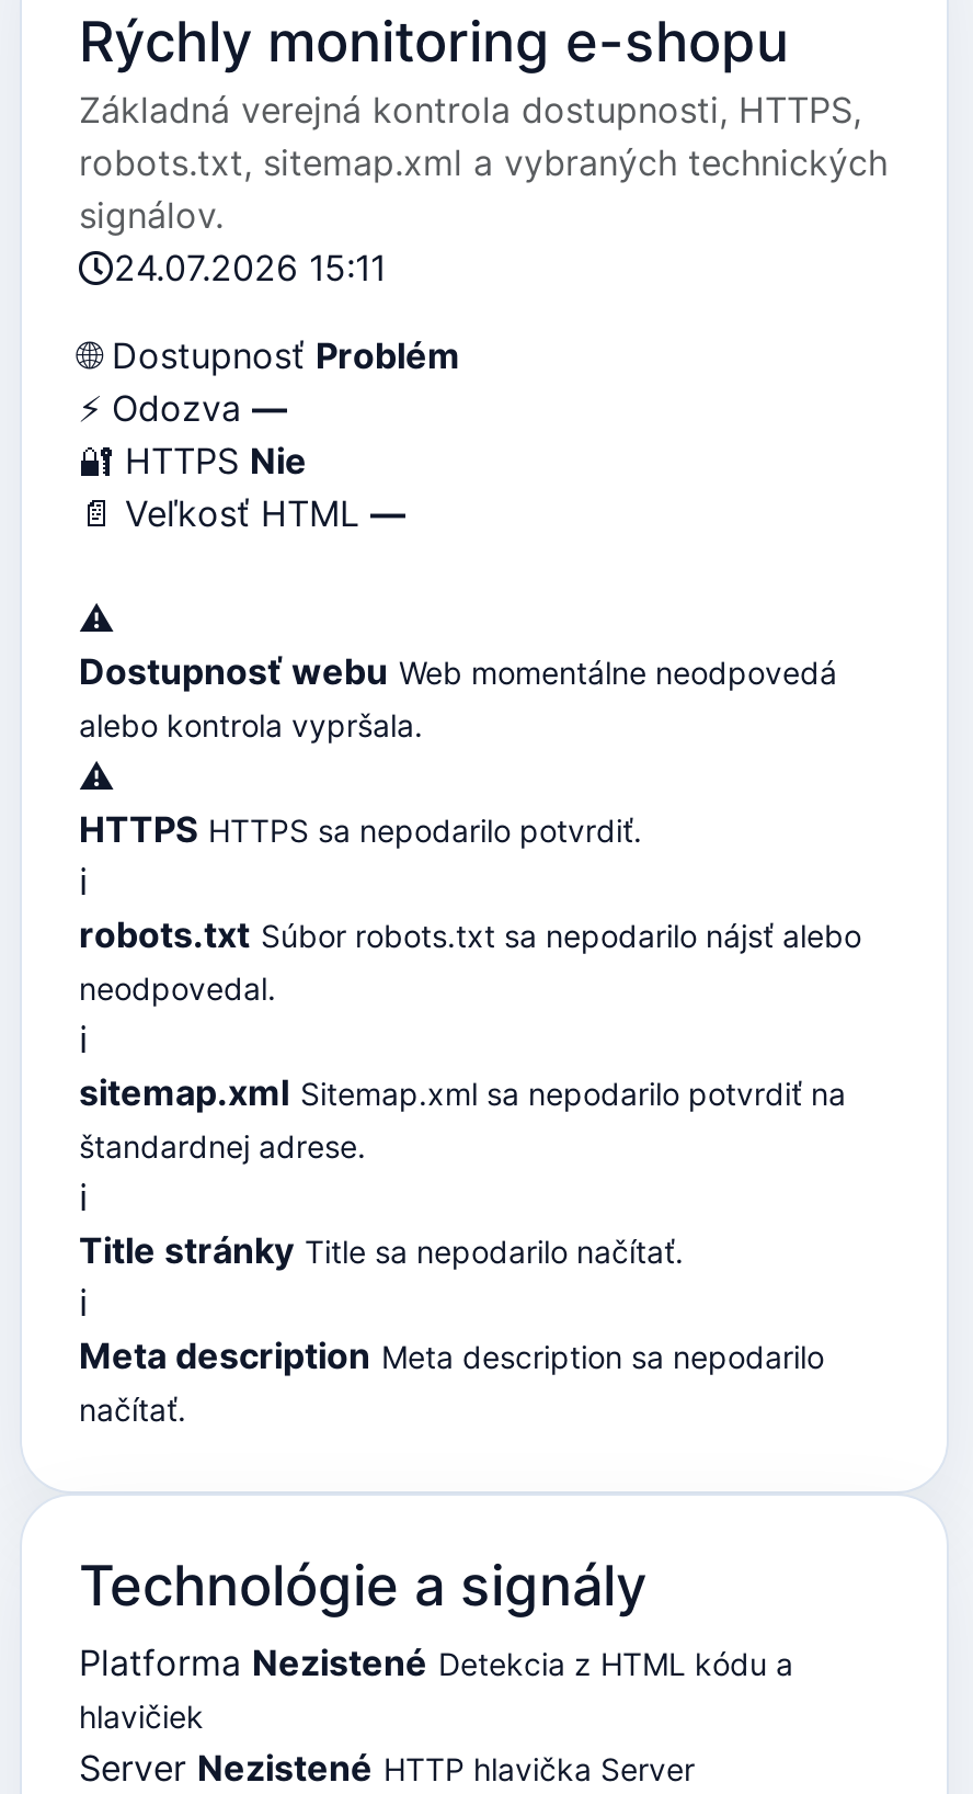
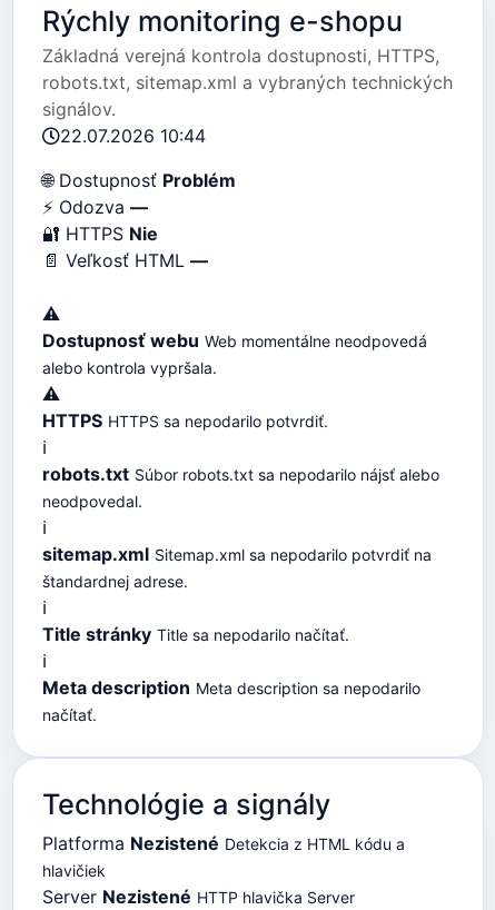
- 24.07.2026 15:11
+ 22.07.2026 10:44
